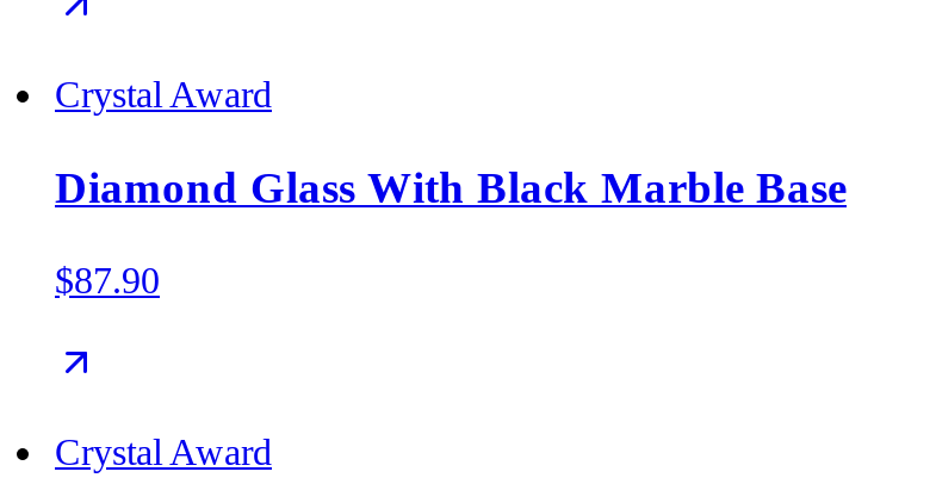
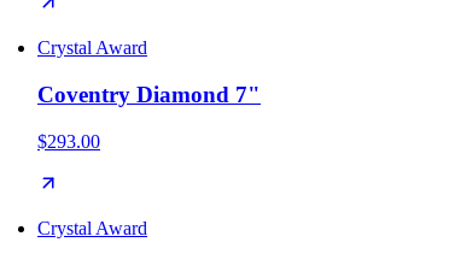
- Diamond Glass With Black Marble Base
+ Coventry Diamond 7"

- $87.90
+ $293.00
